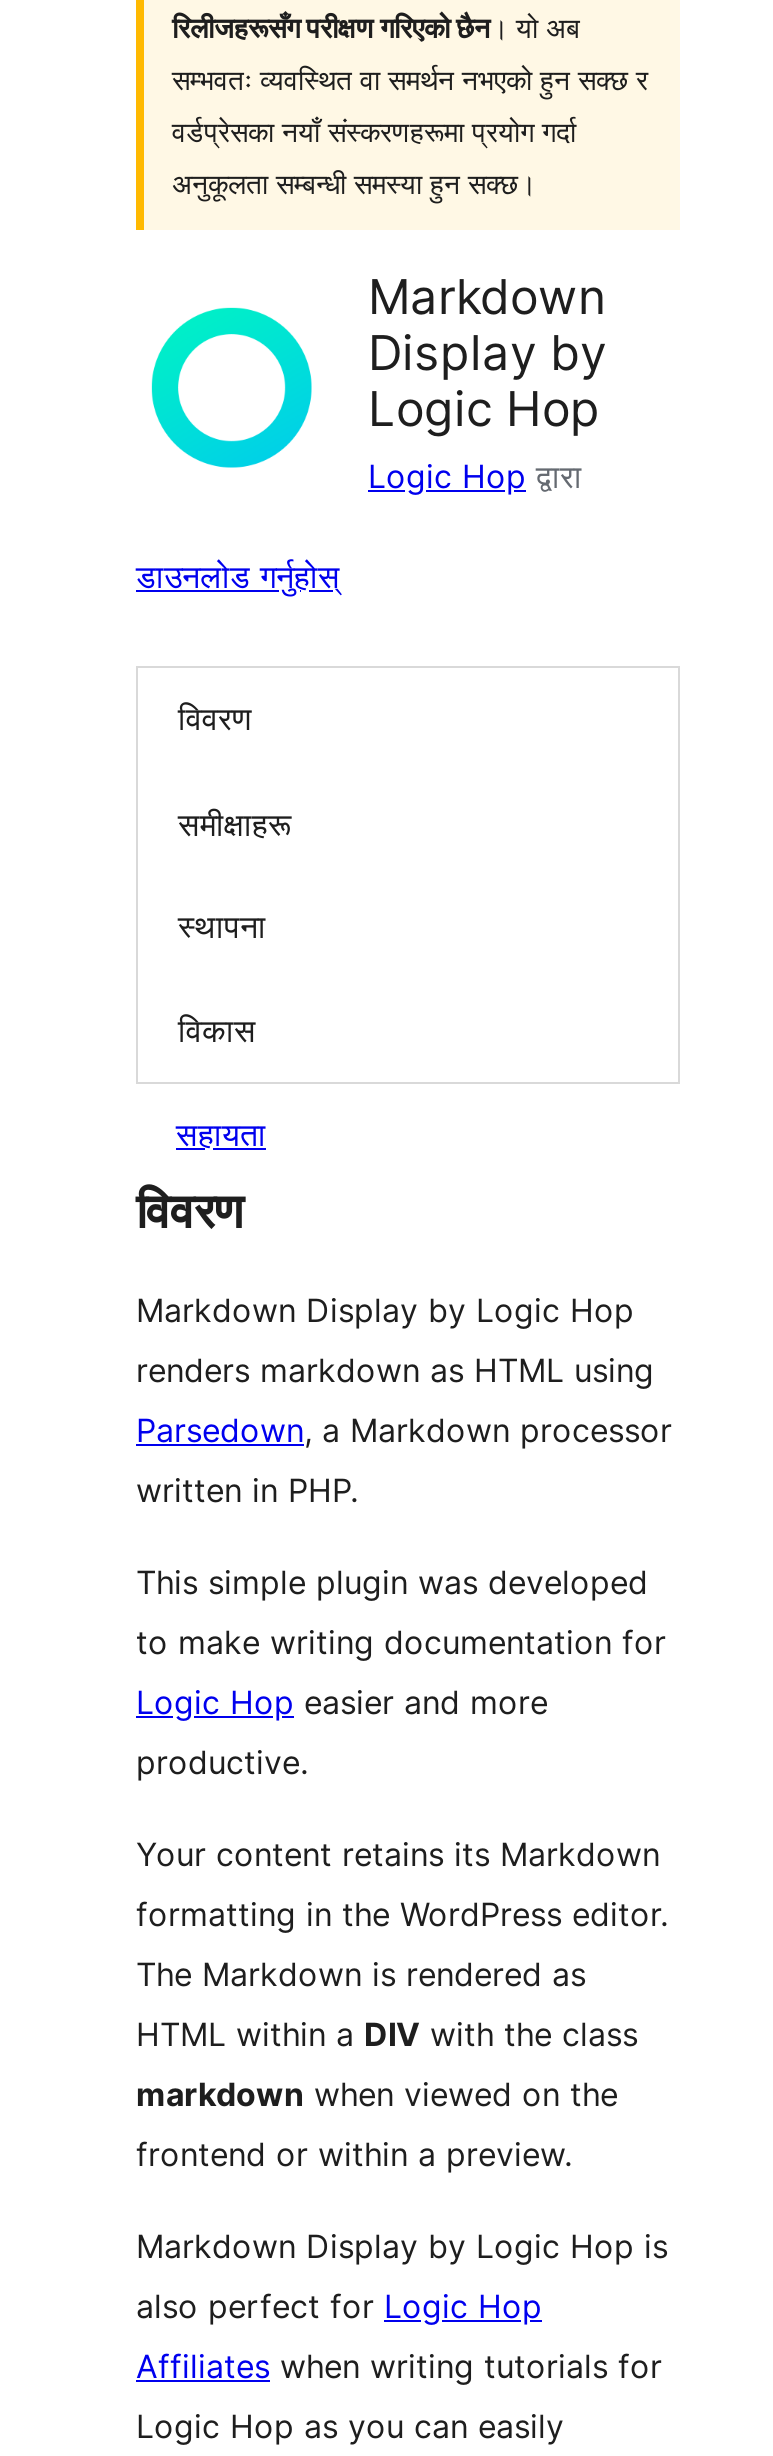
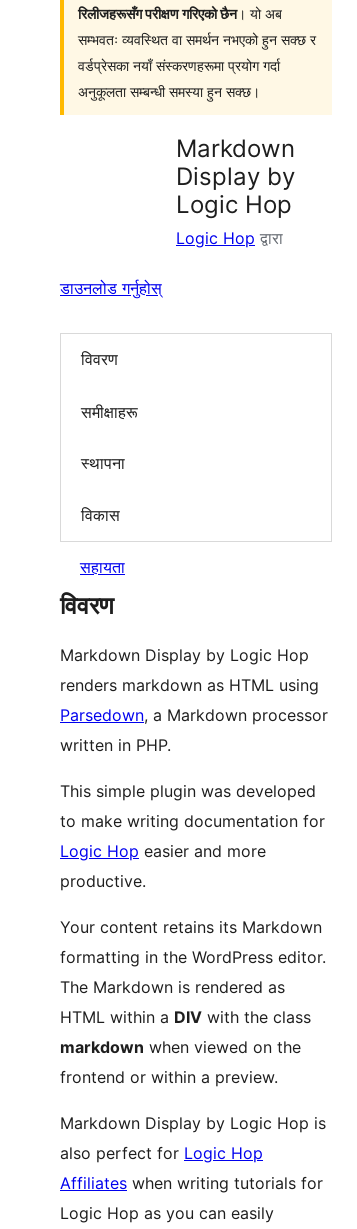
- [image]
